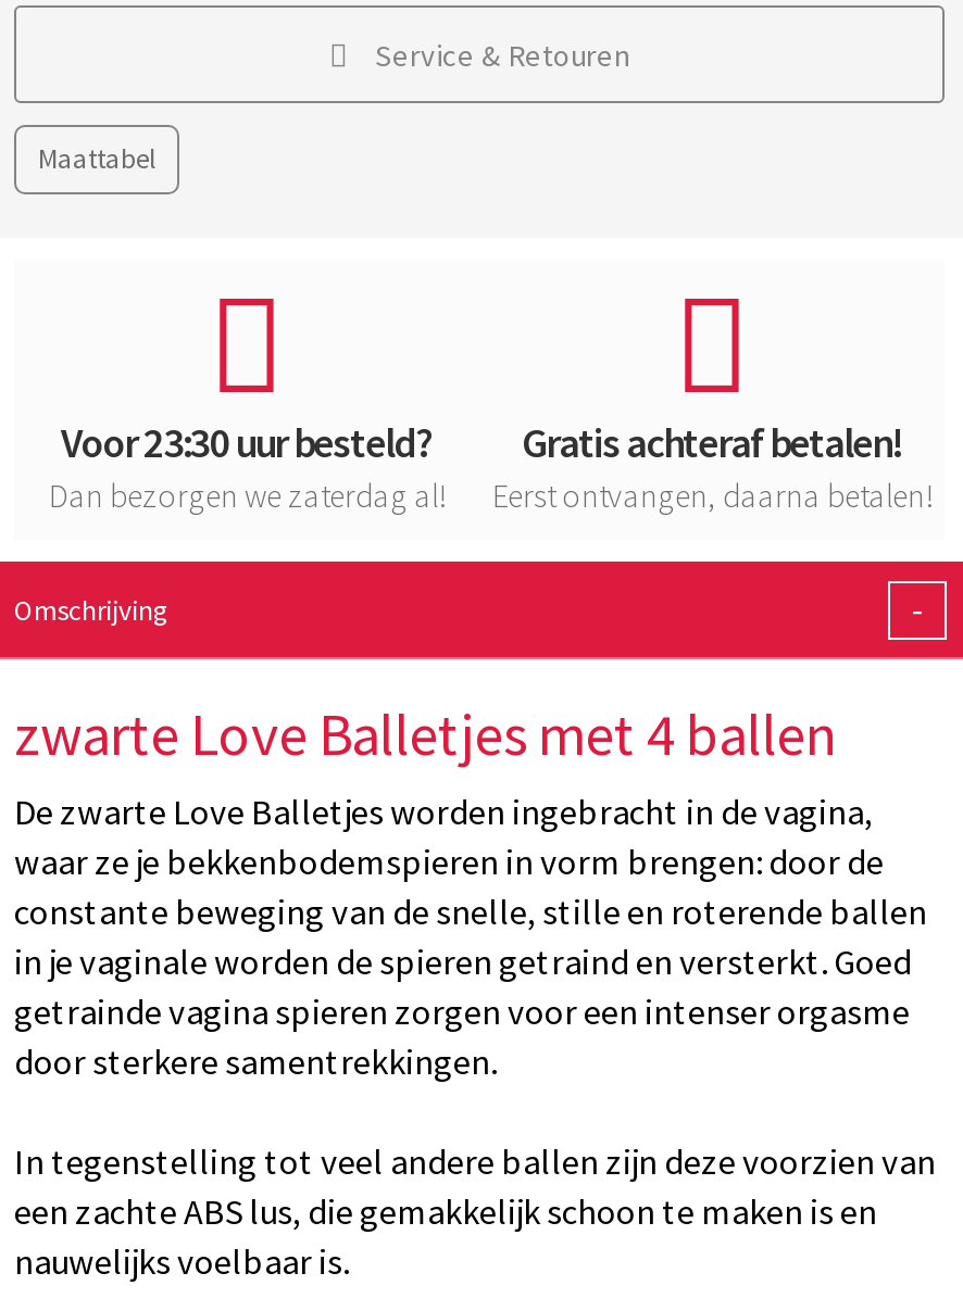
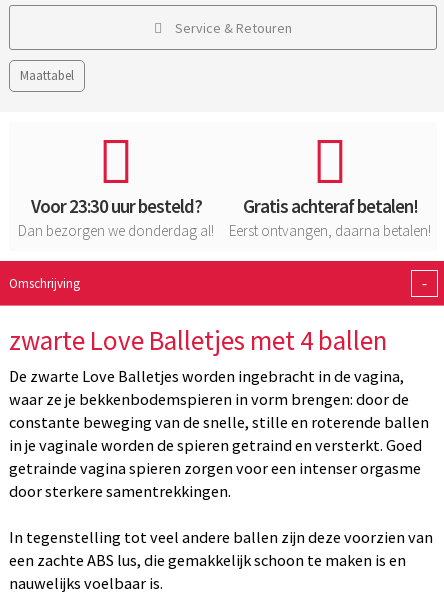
- Dan bezorgen we zaterdag al!
+ Dan bezorgen we donderdag al!
